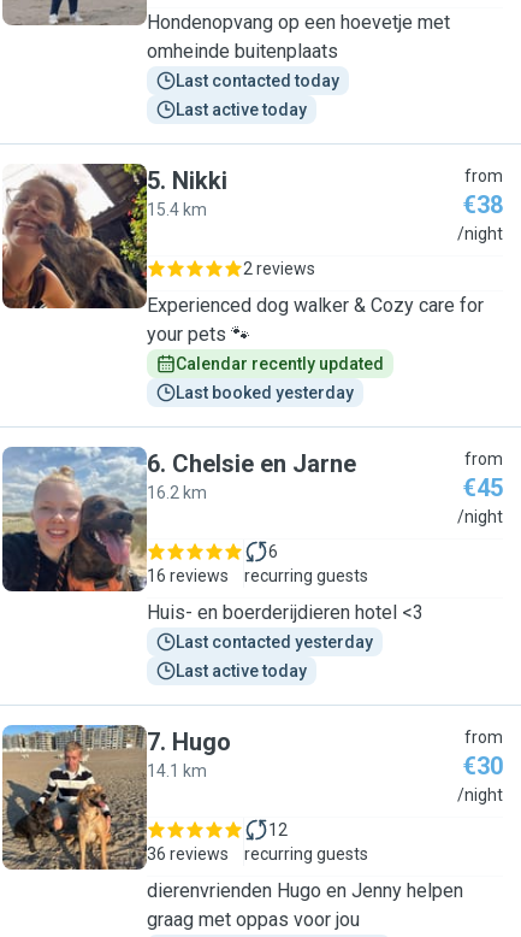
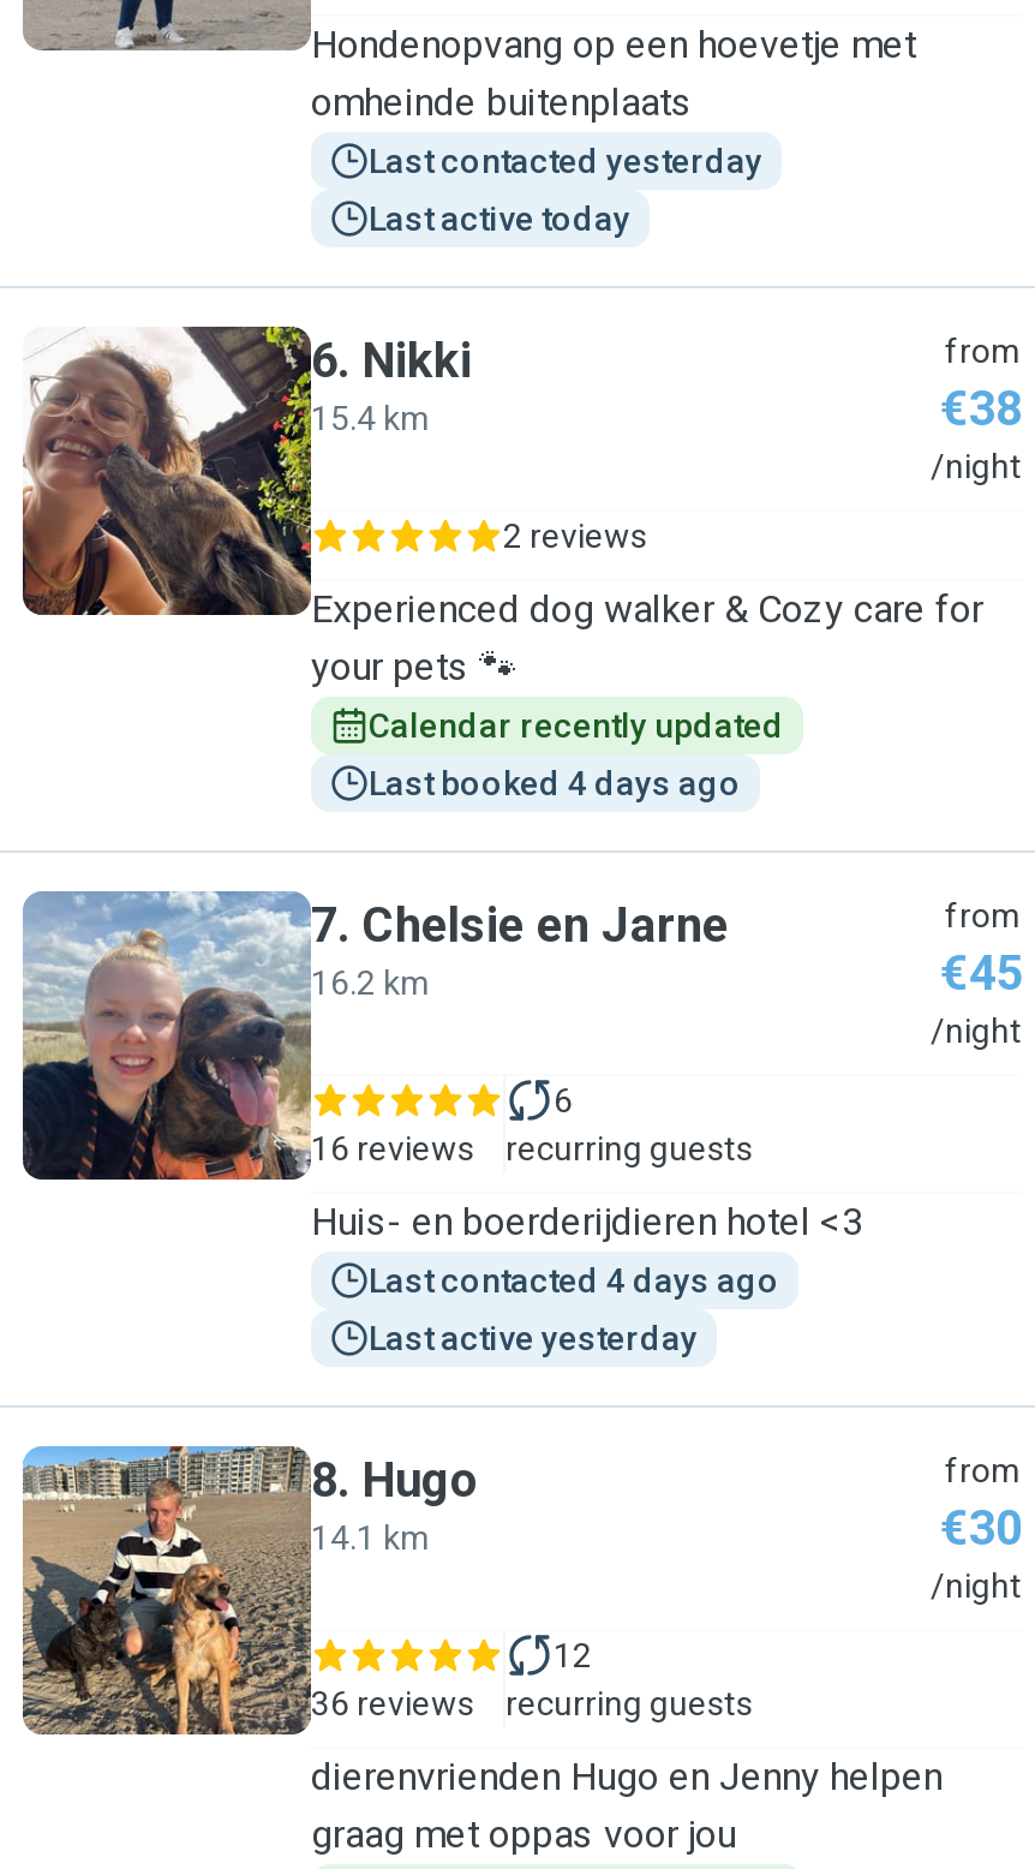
- Last contacted today

- 5. Nikki
+ 6. Nikki

- Last booked yesterday
+ Last booked 4 days ago

- 6. Chelsie en Jarne
+ 7. Chelsie en Jarne

+ Last contacted 4 days ago

moved up: Last contacted yesterday

- Last active today
+ Last active yesterday

- 7. Hugo
+ 8. Hugo
